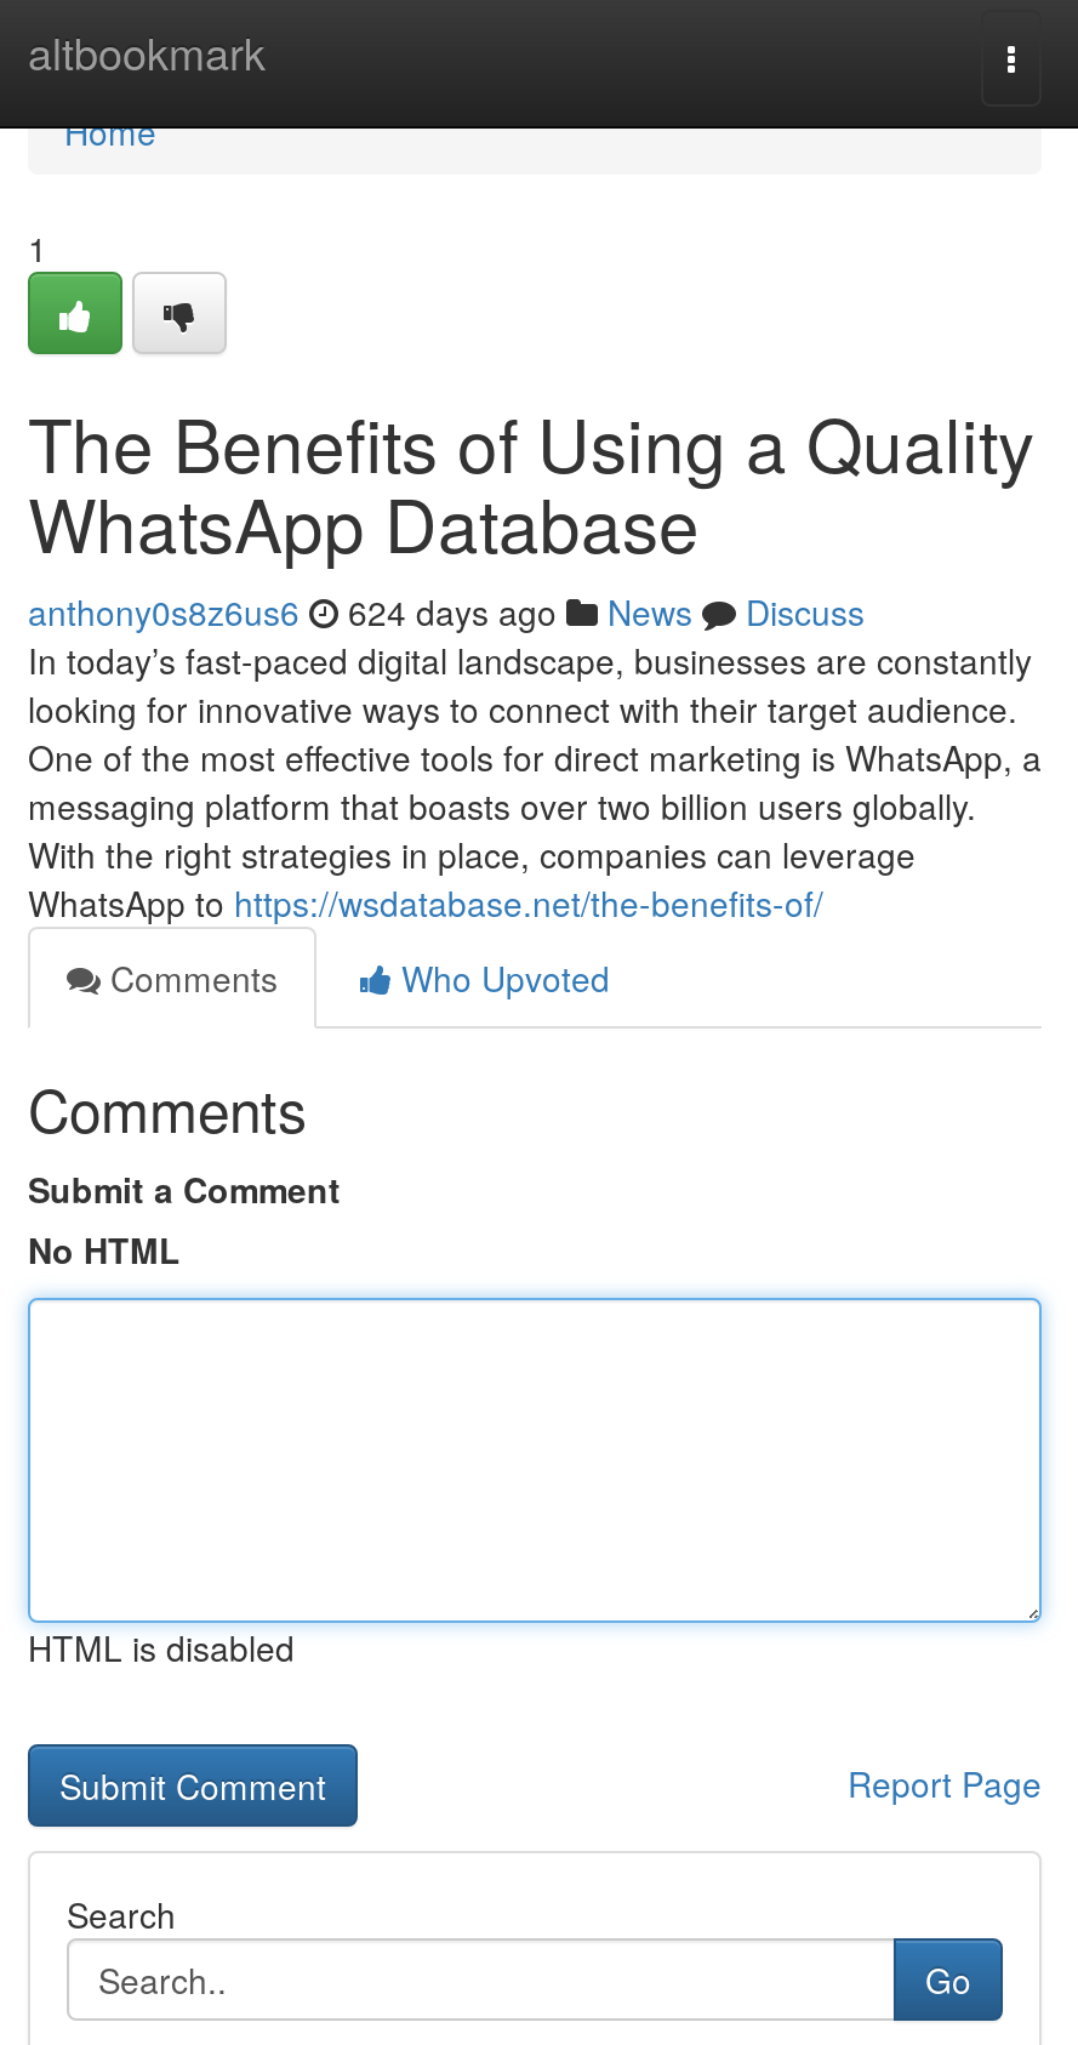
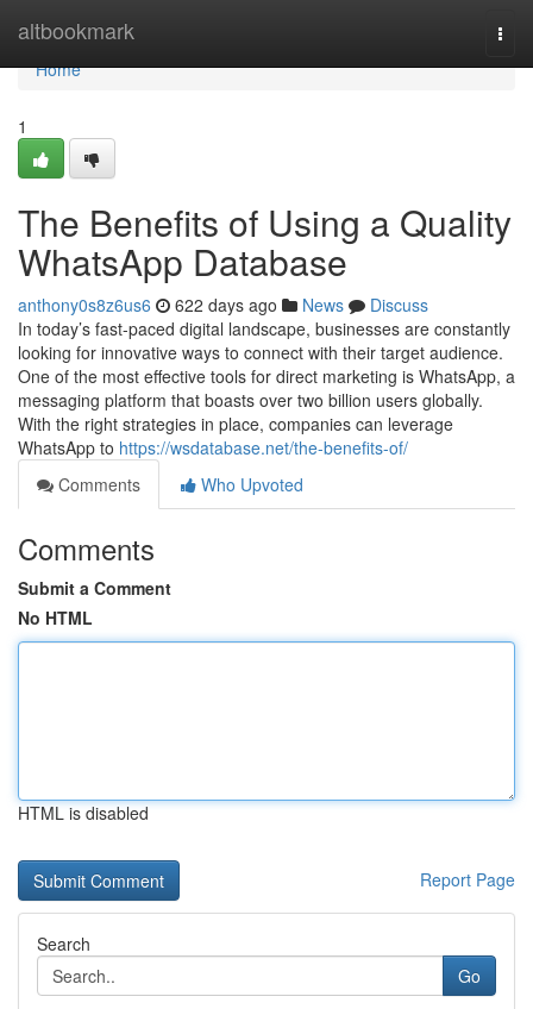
- anthony0s8z6us6 624 days ago News Discuss
+ anthony0s8z6us6 622 days ago News Discuss
